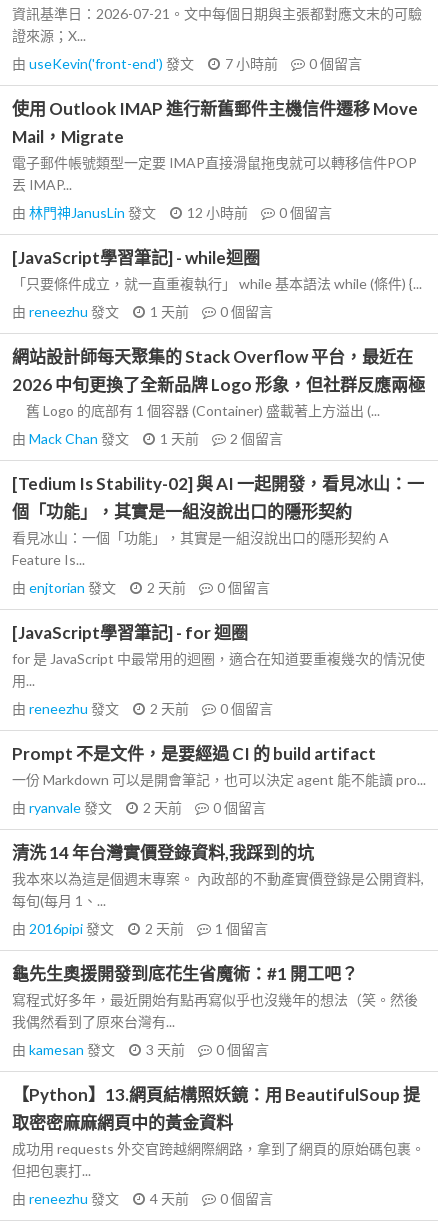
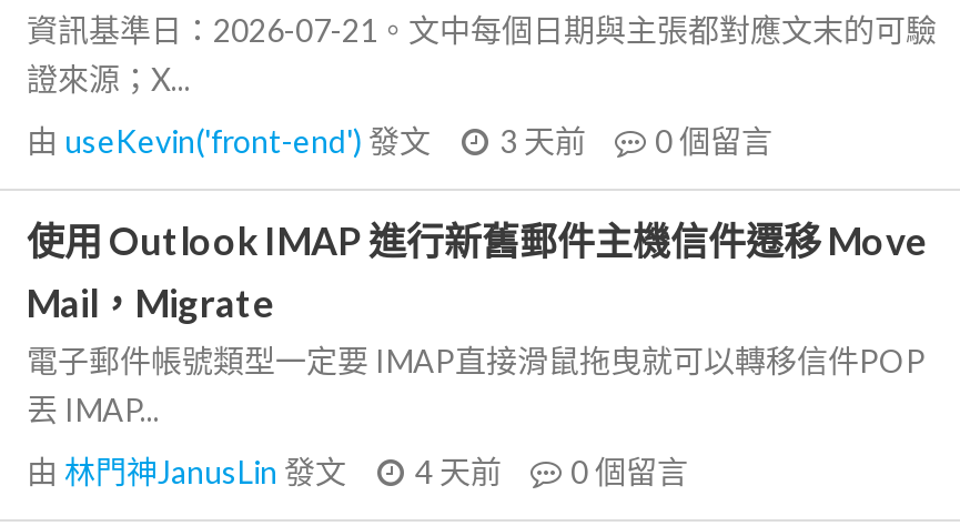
- 由useKevin('front-end')發文 7 小時前 0個留言
+ 由useKevin('front-end')發文 3 天前 0個留言

- 12 小時前
- 0個留言
- [JavaScript學習筆記] - while迴圈
- 「只要條件成立，就一直重複執行」 while 基本語法 while (條件) {...
- 由reneezhu發文
- 1 天前
- 0個留言
- 網站設計師每天聚集的 Stack Overflow 平台，最近在
- 2026 中旬更換了全新品牌 Logo 形象，但社群反應兩極
- 舊 Logo 的底部有 1 個容器 (Container) 盛載著上方溢出 (...
- 由Mack Chan發文
- 1 天前
- 2個留言
- [Tedium Is Stability-02] 與 AI 一起開發，看見冰山：一
- 個「功能」，其實是一組沒說出口的隱形契約
- 看見冰山：一個「功能」，其實是一組沒說出口的隱形契約 A
- Feature Is...
- 由enjtorian發文
- 2 天前
- 0個留言
- [JavaScript學習筆記] - for 迴圈
- for 是 JavaScript 中最常用的迴圈，適合在知道要重複幾次的情況使
- 用...
- 由reneezhu發文
- 2 天前
- 0個留言
- Prompt 不是文件，是要經過 CI 的 build artifact
- 一份 Markdown 可以是開會筆記，也可以決定 agent 能不能讀 pro...
- 由ryanvale發文
- 2 天前
- 0個留言
- 清洗 14 年台灣實價登錄資料,我踩到的坑
- 我本來以為這是個週末專案。 內政部的不動產實價登錄是公開資料,
- 每旬(每月 1、...
- 由2016pipi發文
- 2 天前
- 1個留言
- 龜先生奧援開發到底花生省魔術：#1 開工吧？
- 寫程式好多年，最近開始有點再寫似乎也沒幾年的想法（笑。然後
- 我偶然看到了原來台灣有...
- 由kamesan發文
- 3 天前
- 0個留言
- 【Python】13.網頁結構照妖鏡：用 BeautifulSoup 提
- 取密密麻麻網頁中的黃金資料
- 成功用 requests 外交官跨越網際網路，拿到了網頁的原始碼包裹。
- 但把包裹打...
- 由reneezhu發文
